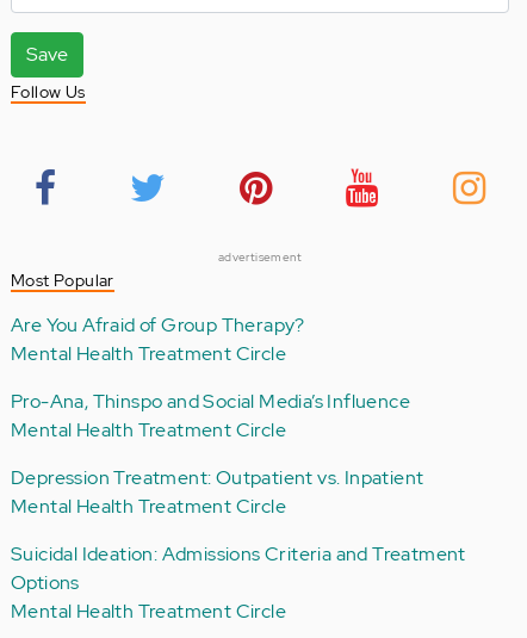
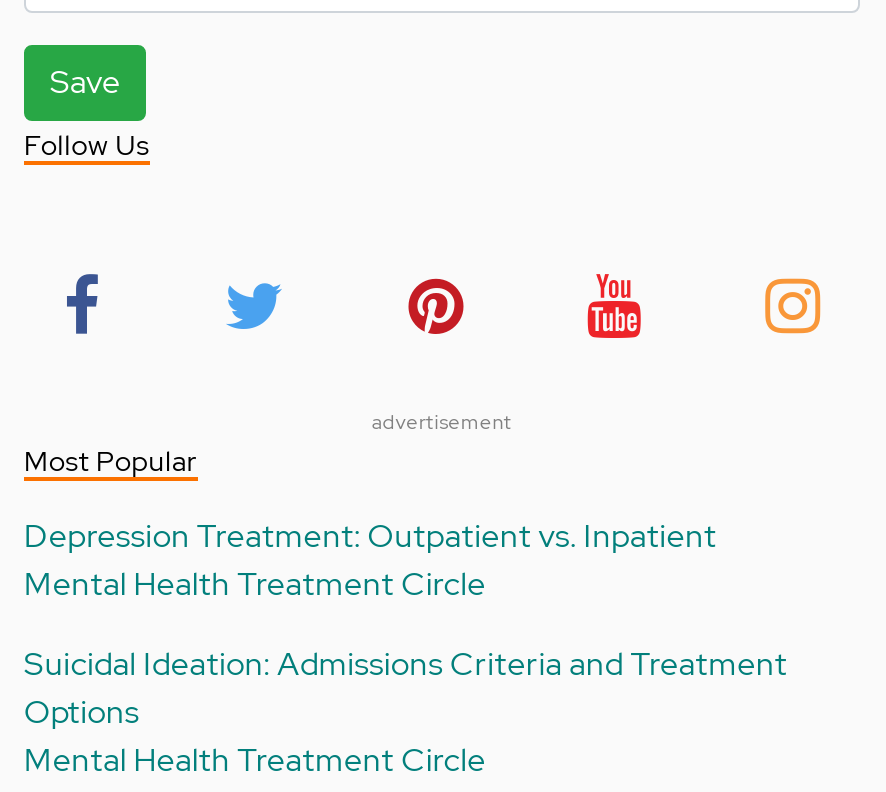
- Are You Afraid of Group Therapy?
- Mental Health Treatment Circle
- Pro-Ana, Thinspo and Social Media’s Influence
- Mental Health Treatment Circle
